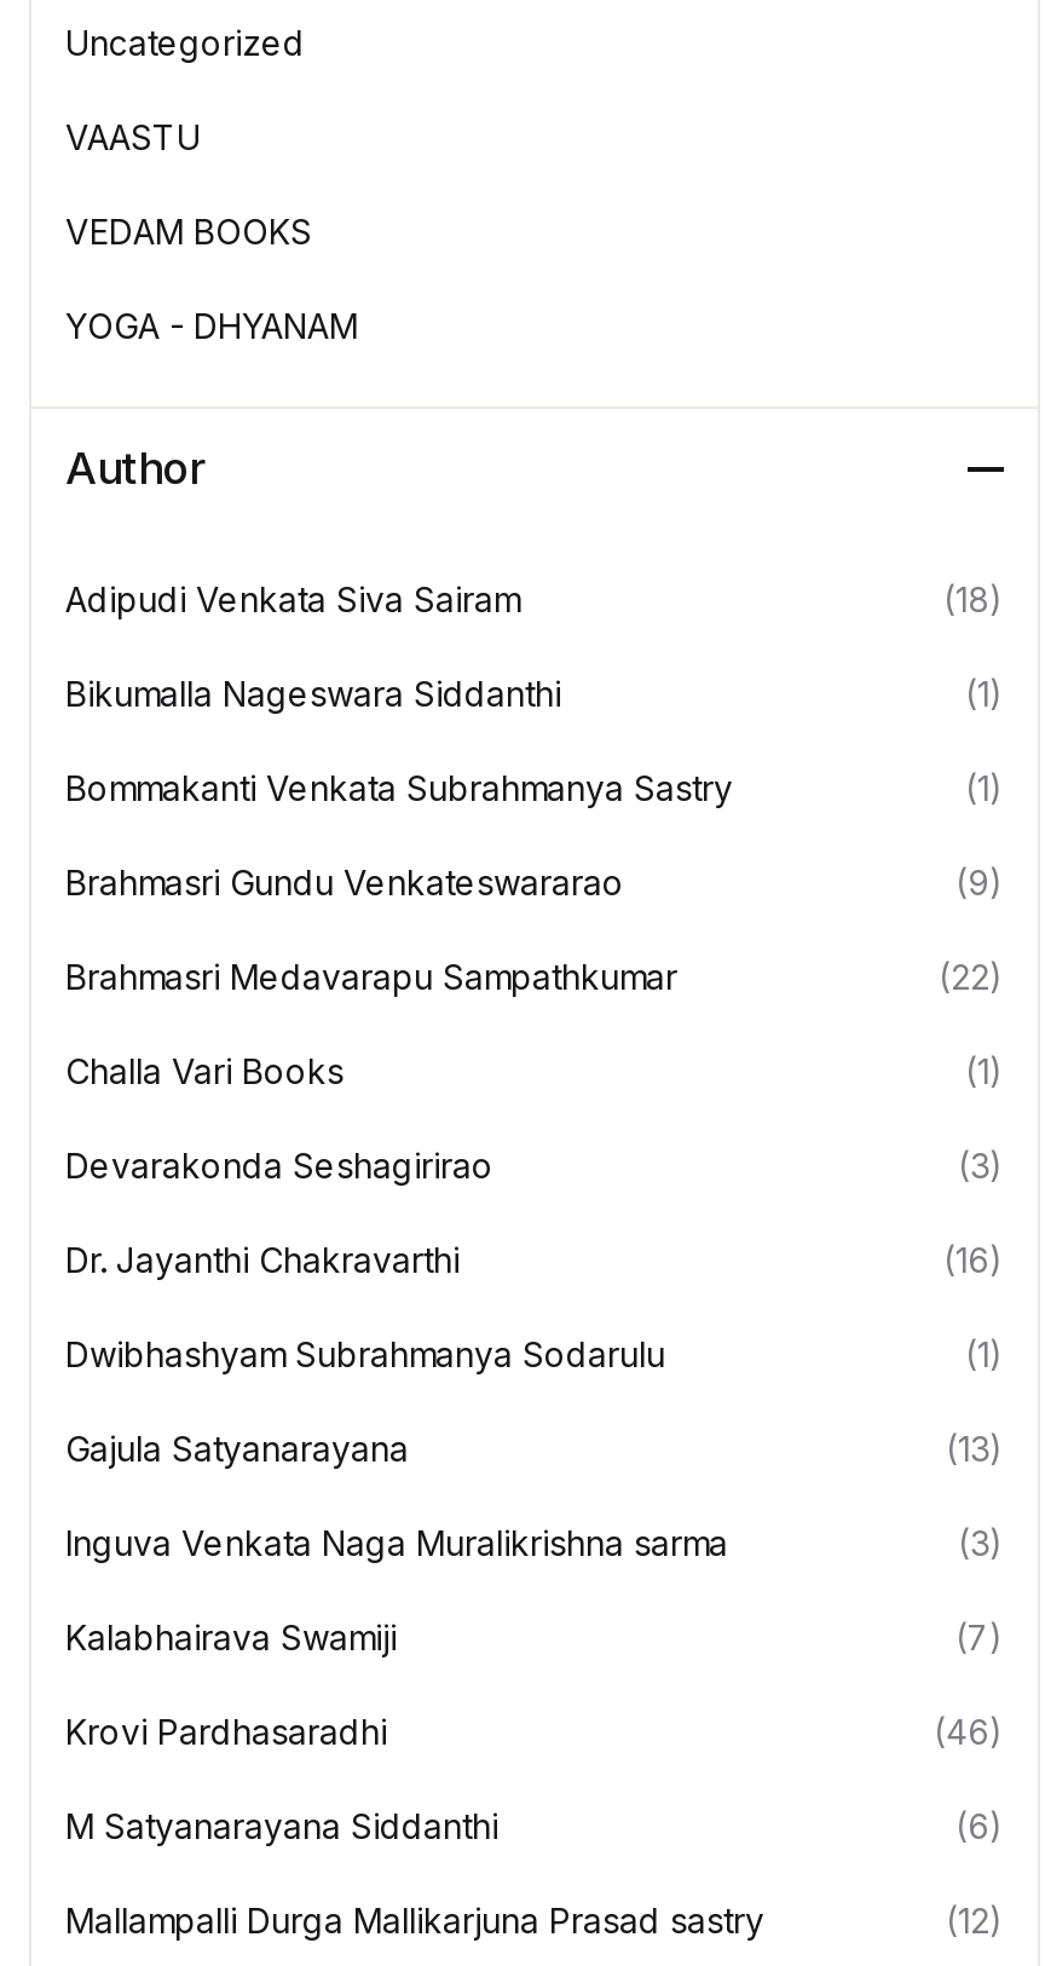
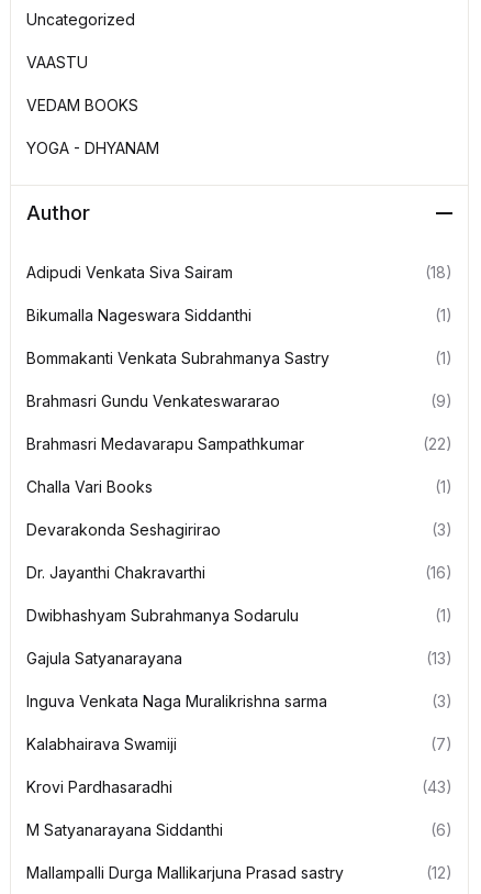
- (46)
+ (43)
